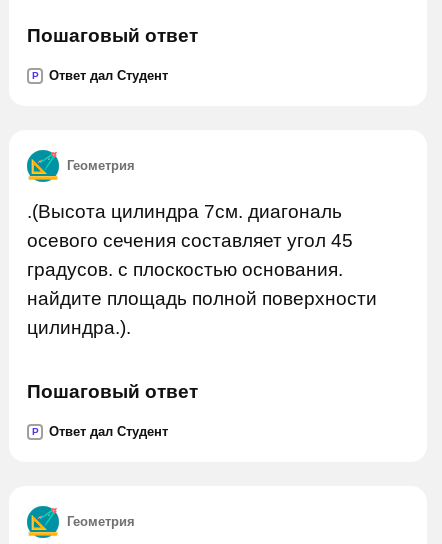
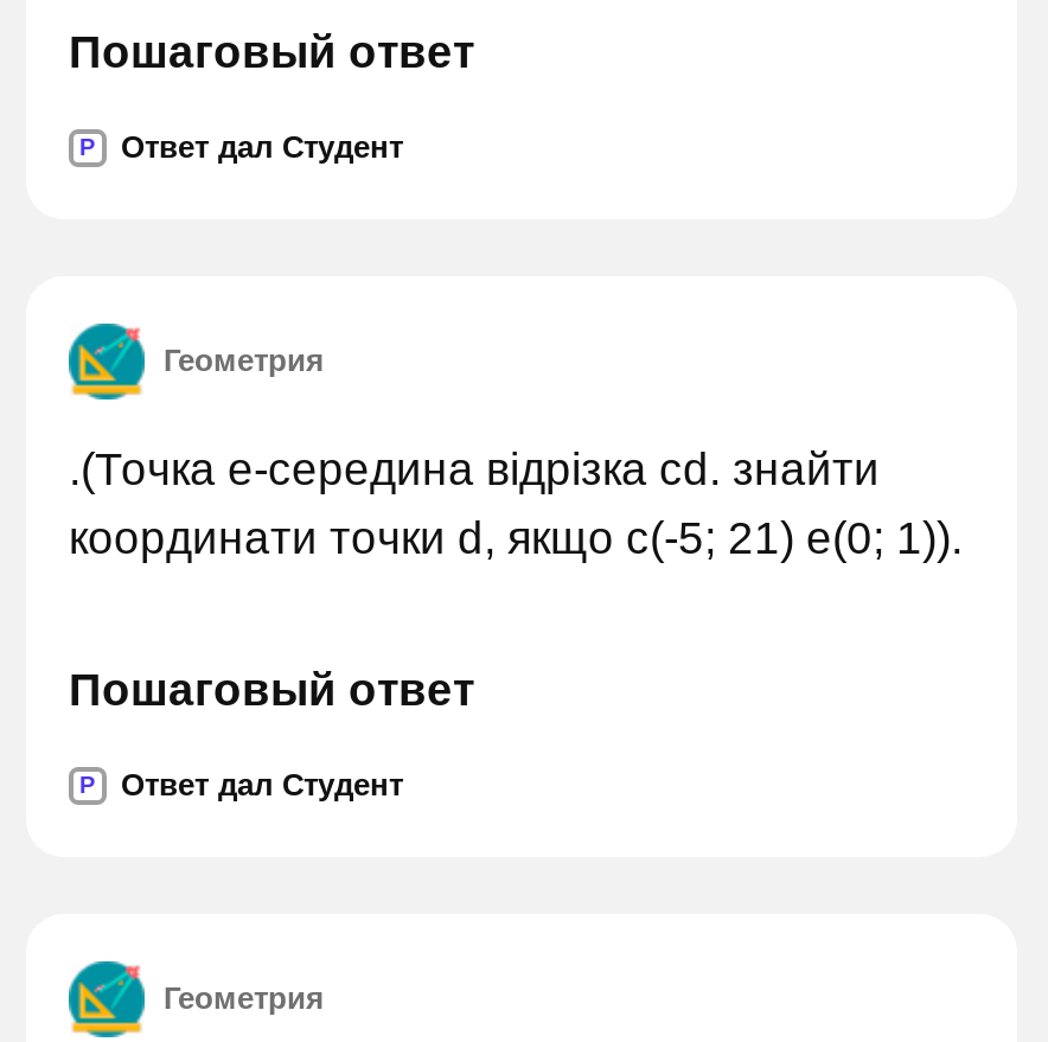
- .(Высота цилиндра 7см. диагональ
- осевого сечения составляет угол 45
- градусов. с плоскостью основания.
- найдите площадь полной поверхности
- цилиндра.).
+ .(Точка е-середина відрізка cd. знайти
+ координати точки d, якщо с(-5; 21) е(0; 1)).
